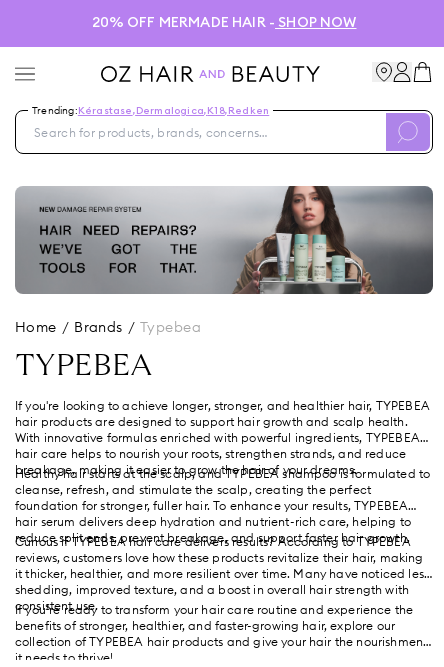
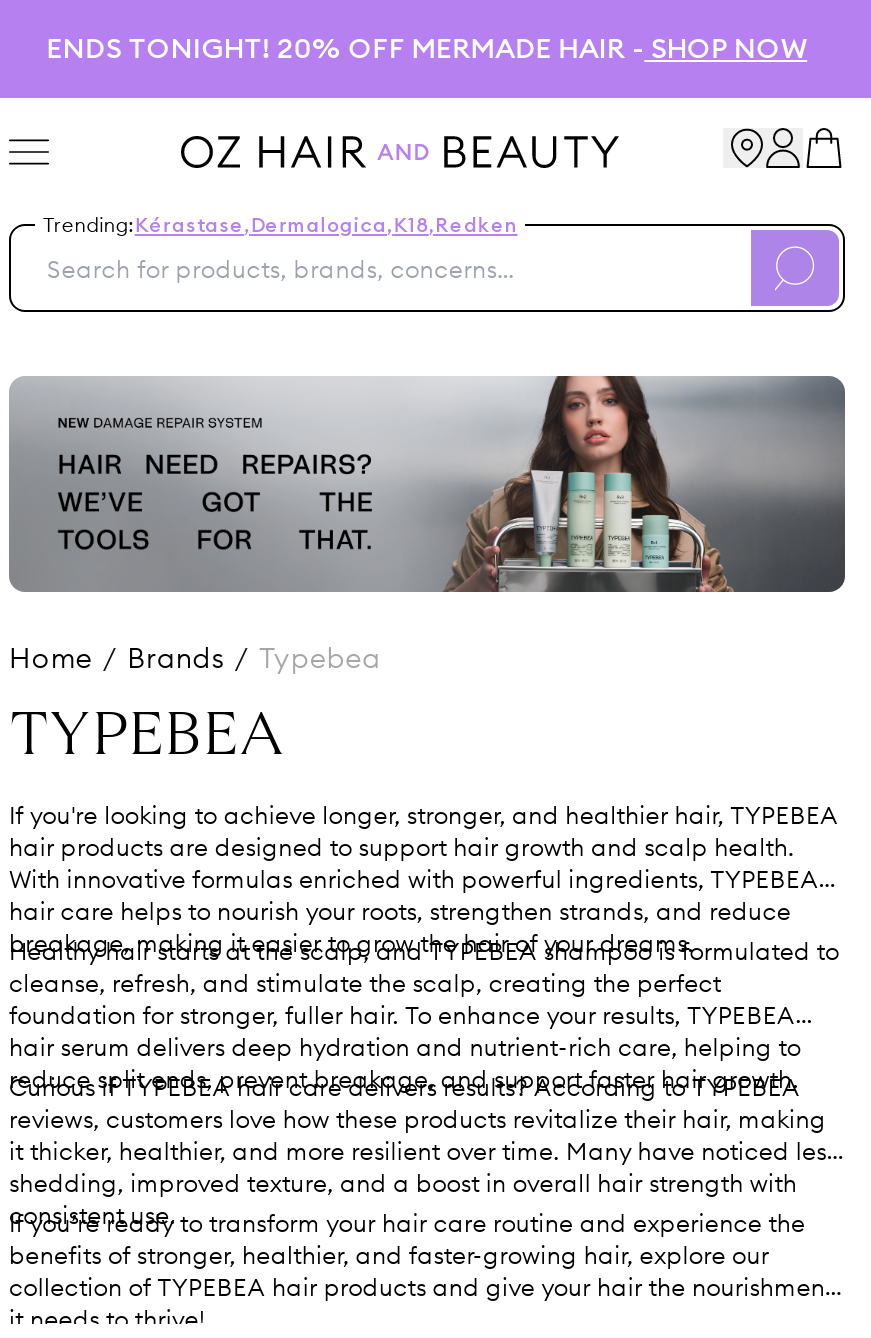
- 20% OFF MERMADE HAIR - SHOP NOW
+ ENDS TONIGHT! 20% OFF MERMADE HAIR - SHOP NOW
